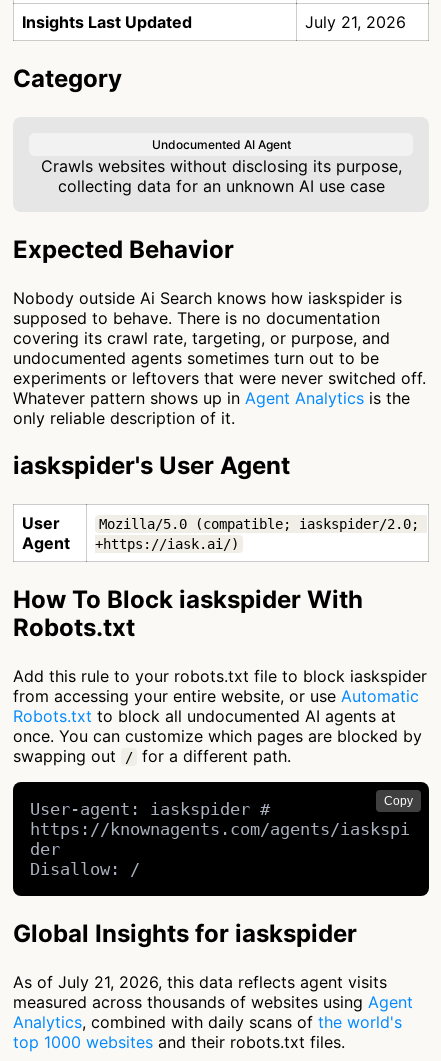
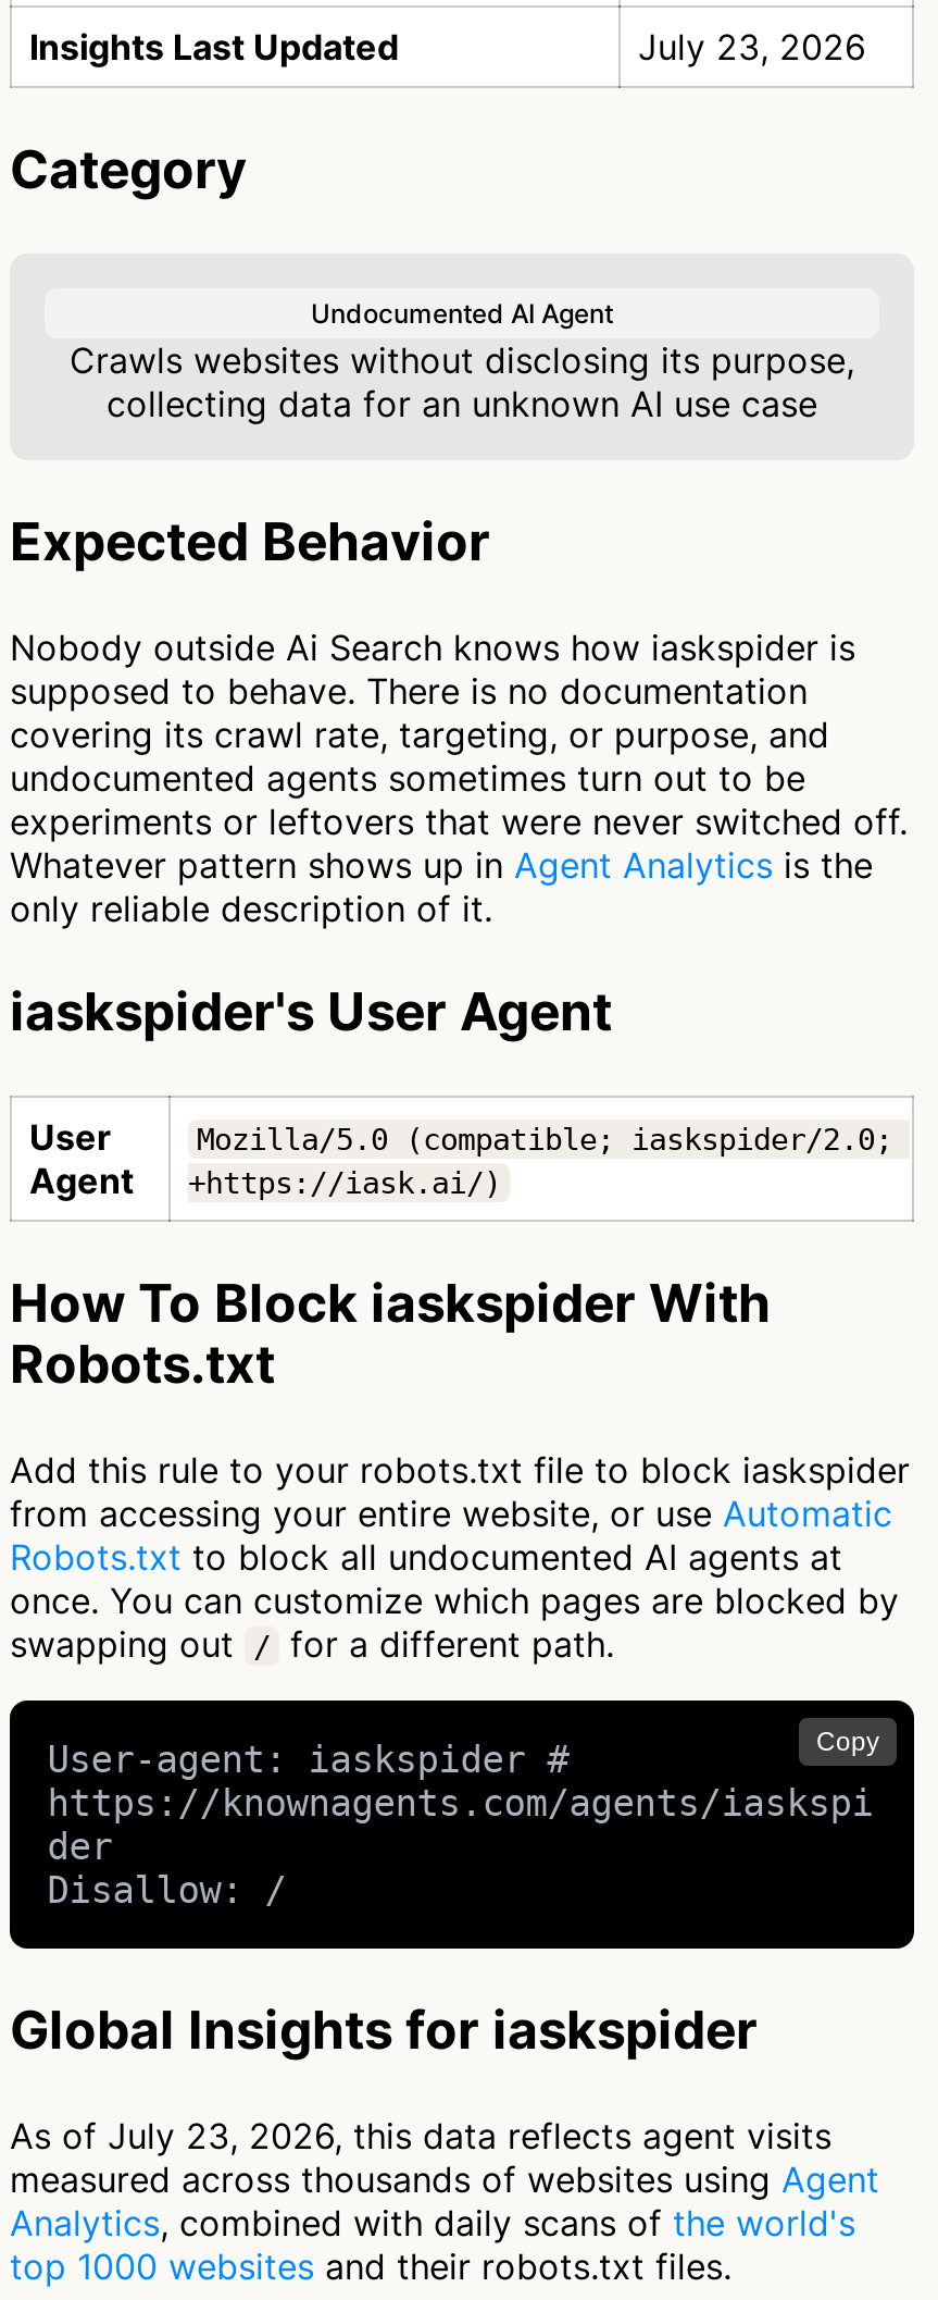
- July 21, 2026
+ July 23, 2026

- As of July 21, 2026, this data reflects agent visits
+ As of July 23, 2026, this data reflects agent visits
